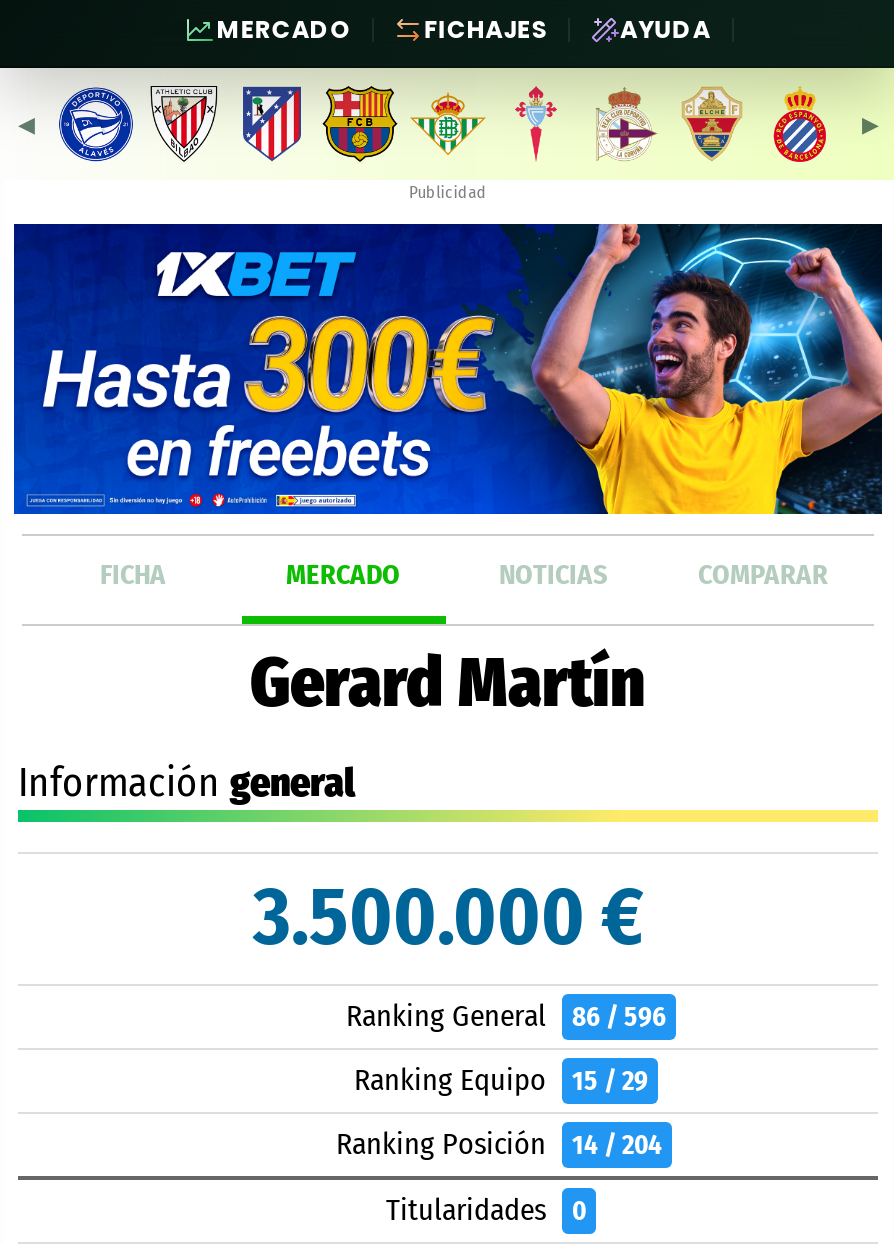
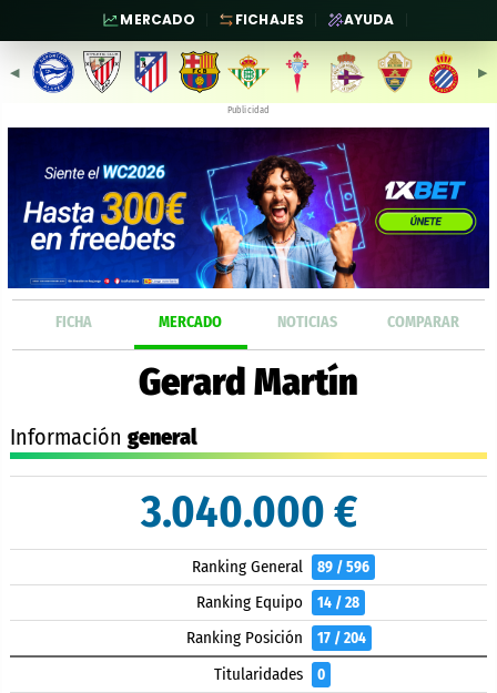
- [image]
+ [image]

- 3.500.000 €
+ 3.040.000 €

- Ranking General 86 / 596
+ Ranking General 89 / 596

- Ranking Equipo 15 / 29
+ Ranking Equipo 14 / 28

- Ranking Posición 14 / 204
+ Ranking Posición 17 / 204
